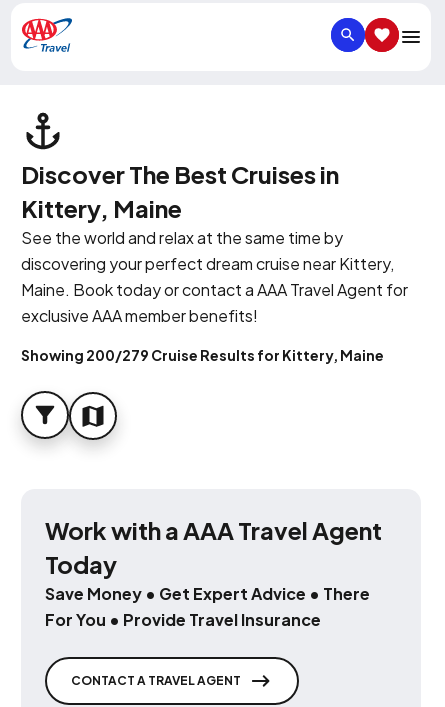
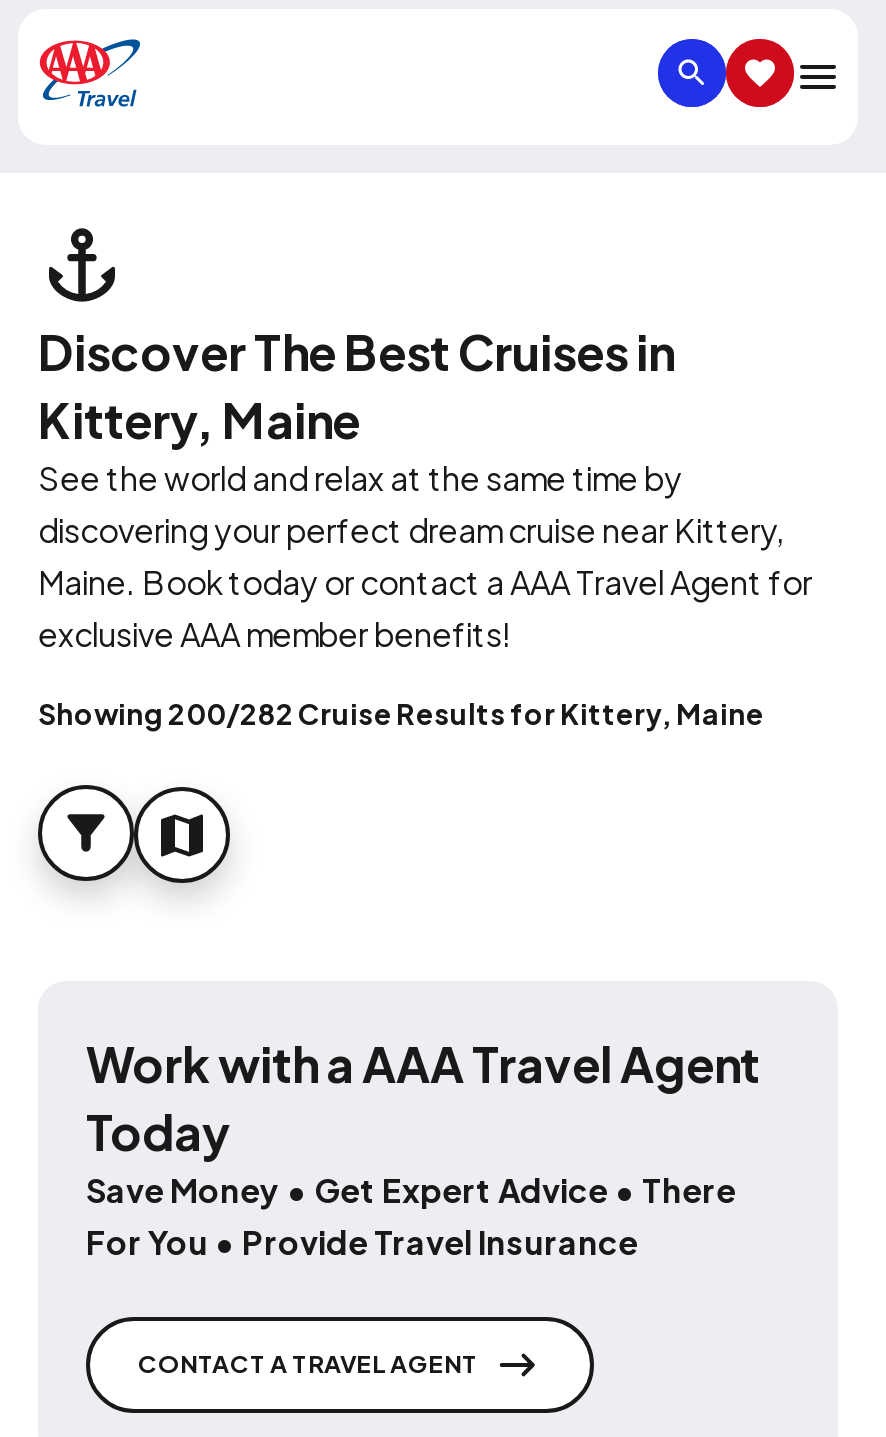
- Showing 200/279 Cruise Results for Kittery, Maine
+ Showing 200/282 Cruise Results for Kittery, Maine
